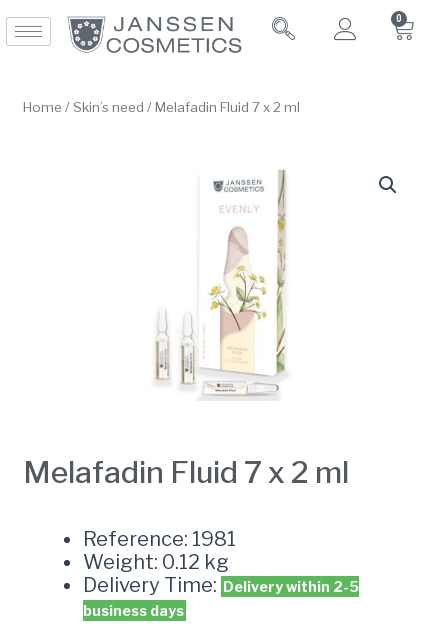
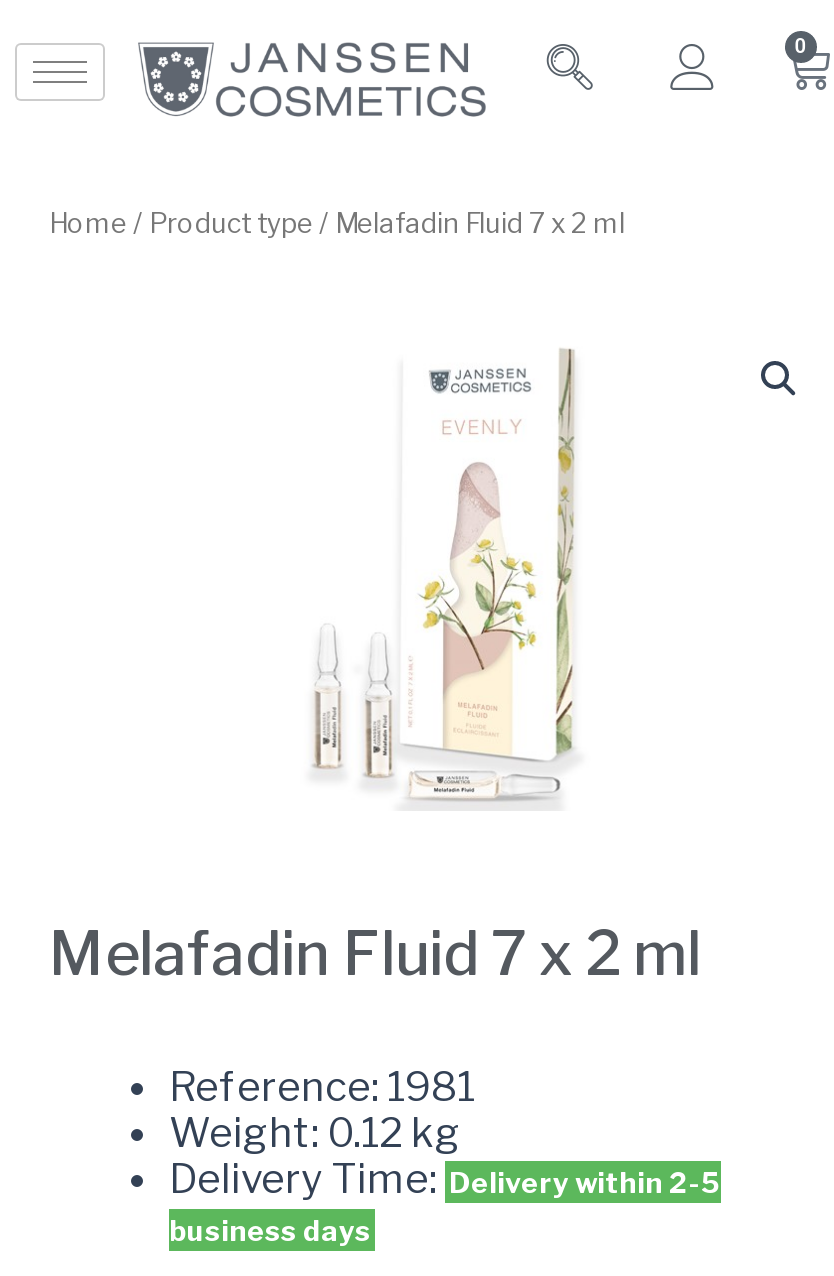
- Home / Skin’s need / Melafadin Fluid 7 x 2 ml
+ Home / Product type / Melafadin Fluid 7 x 2 ml
